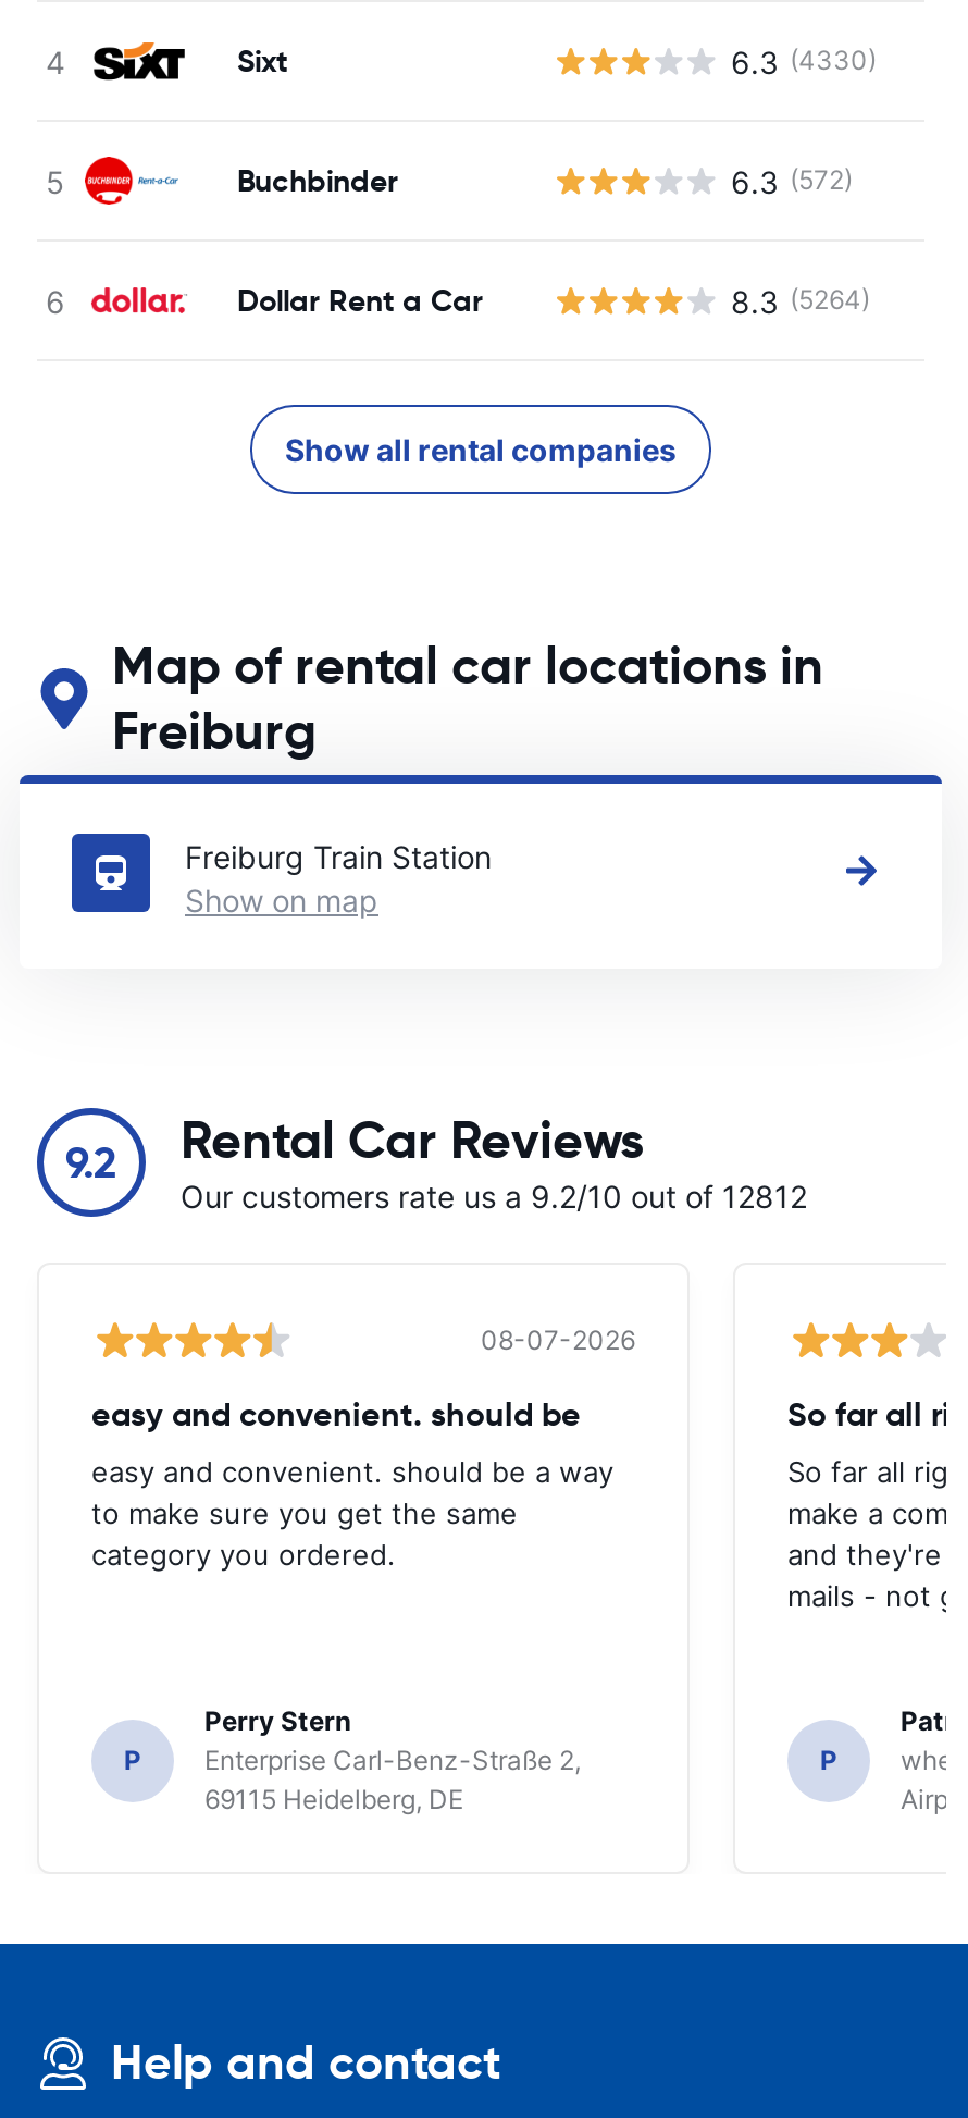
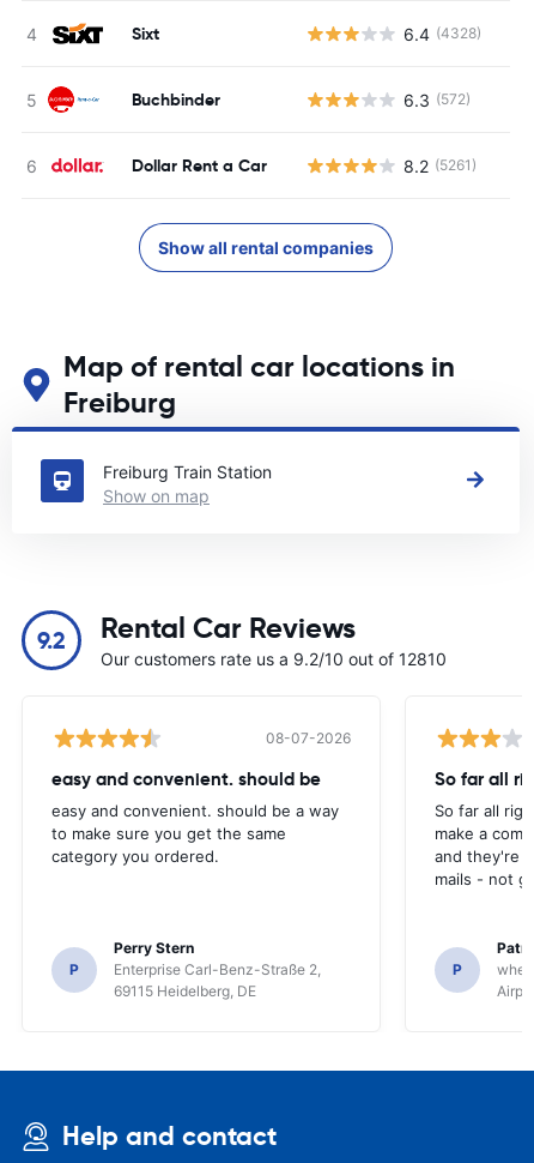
- 6.3 (4330)
+ 6.4 (4328)

- 8.3 (5264)
+ 8.2 (5261)

- Our customers rate us a 9.2/10 out of 12812
+ Our customers rate us a 9.2/10 out of 12810
